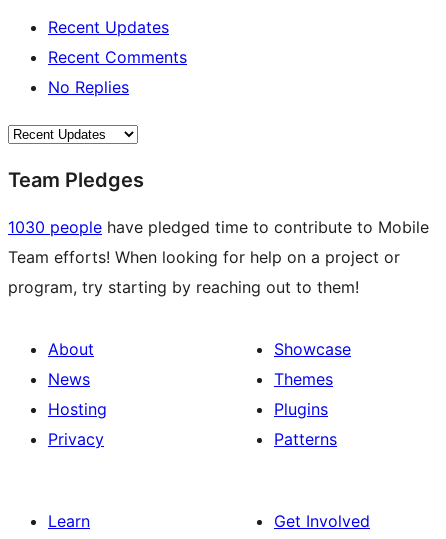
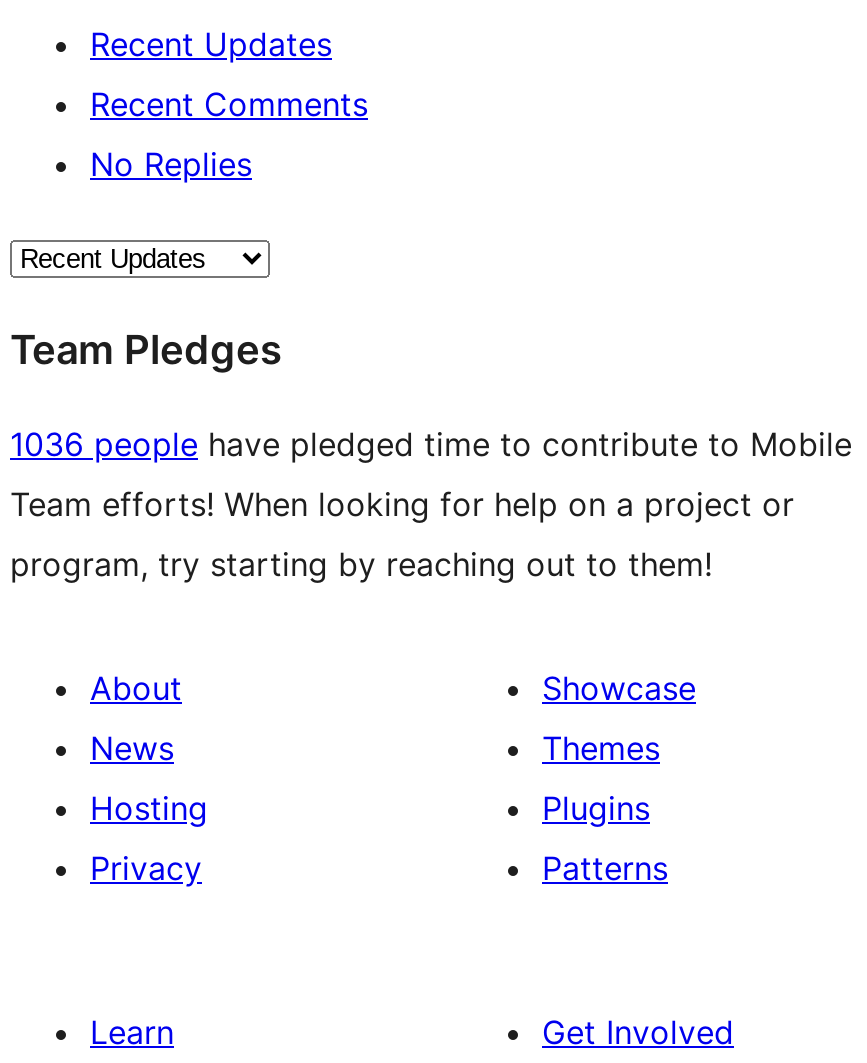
- 1030 people have pledged time to contribute to Mobile
+ 1036 people have pledged time to contribute to Mobile
